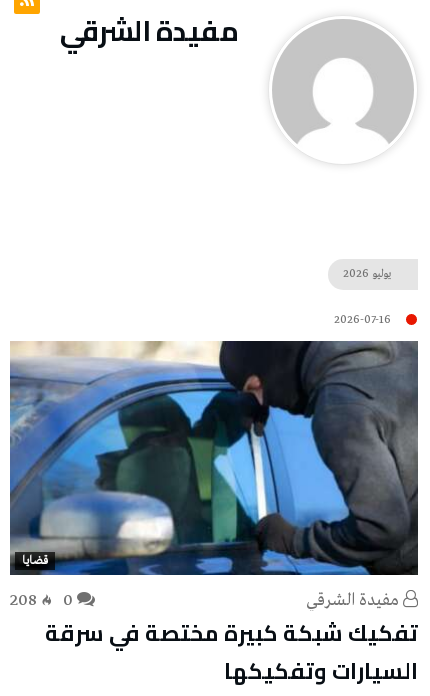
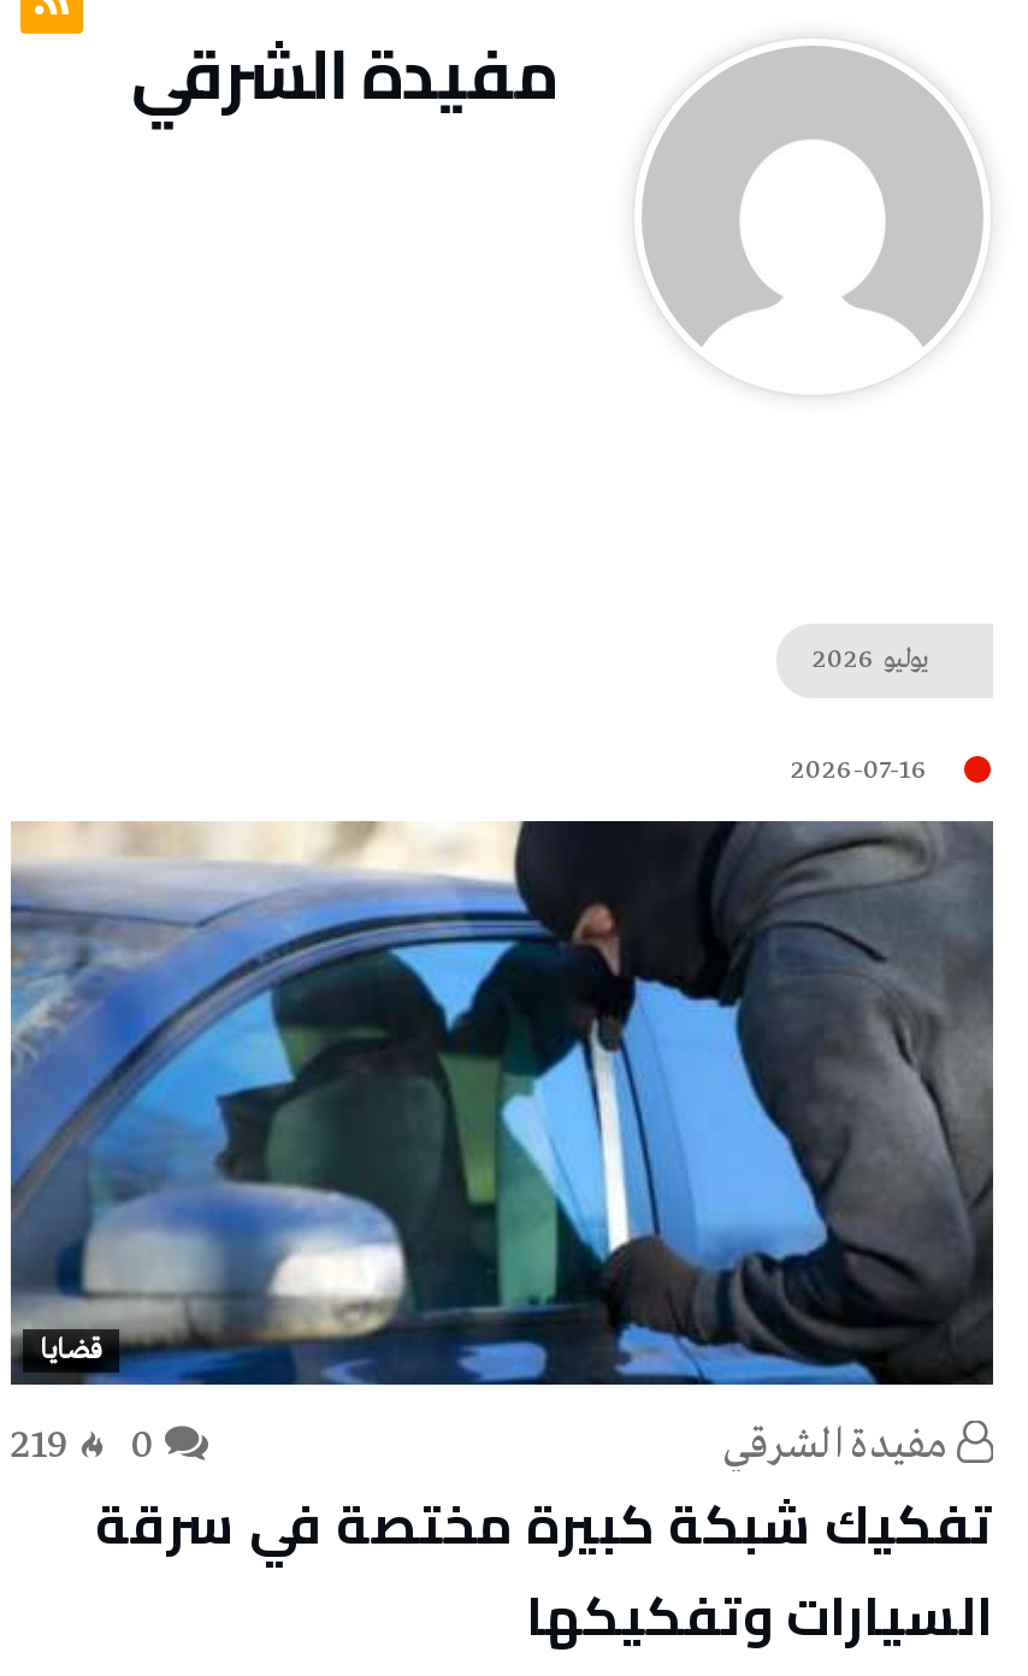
- 208
+ 219
